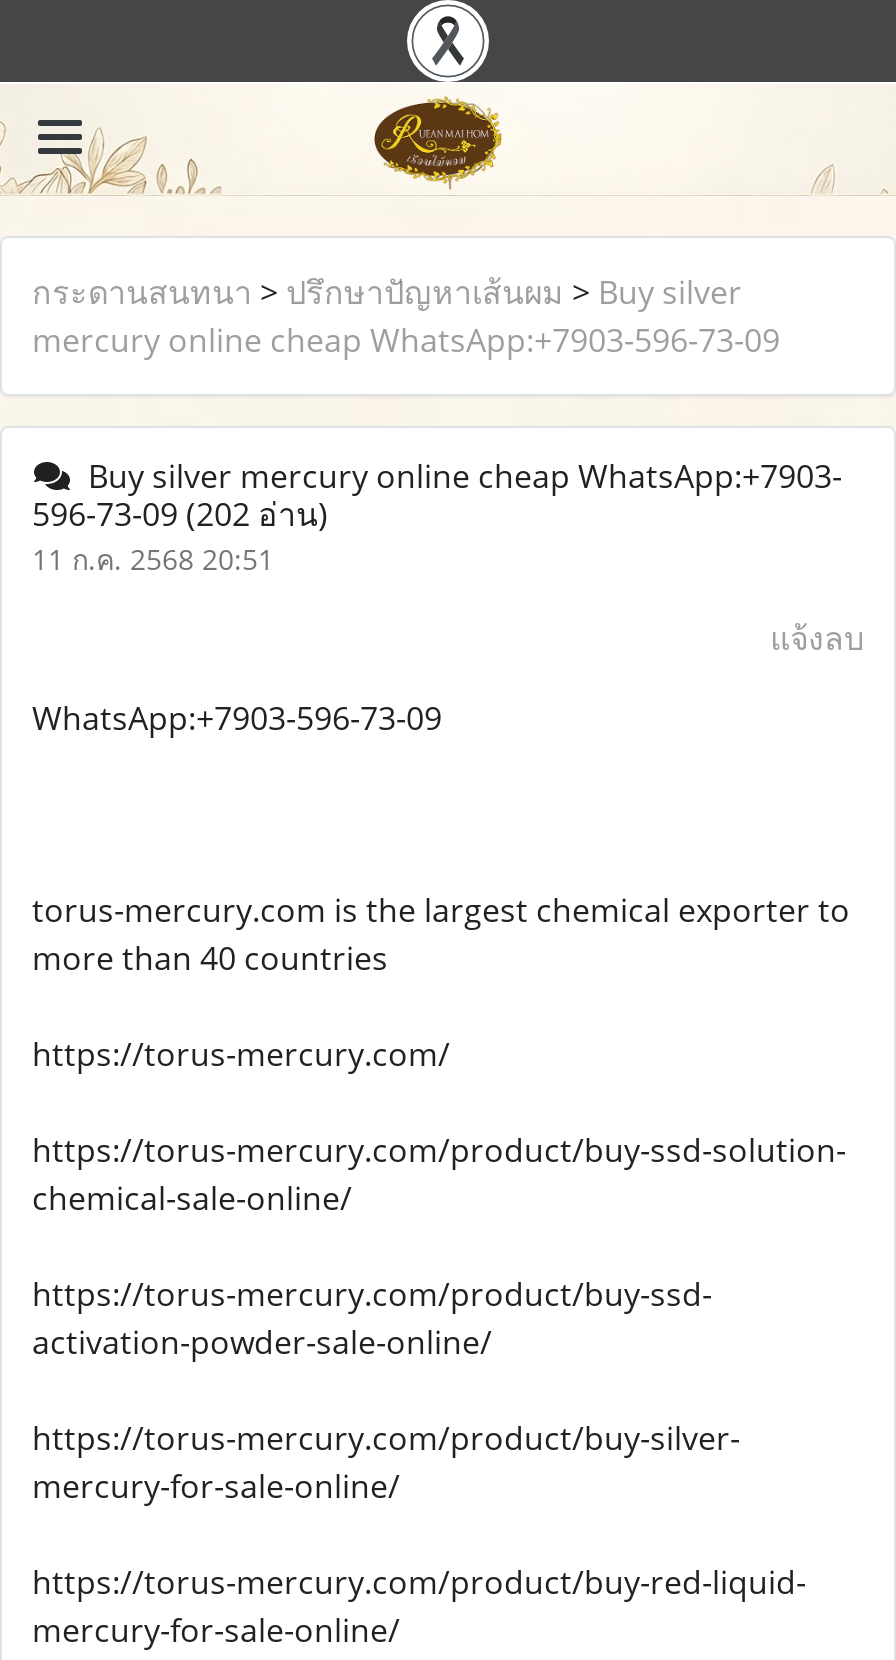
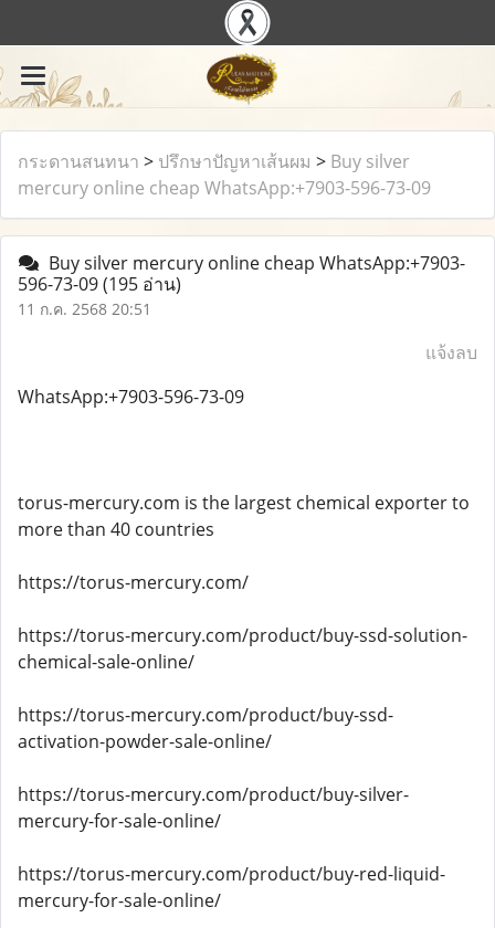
- 596-73-09 (202 อ่าน)
+ 596-73-09 (195 อ่าน)
